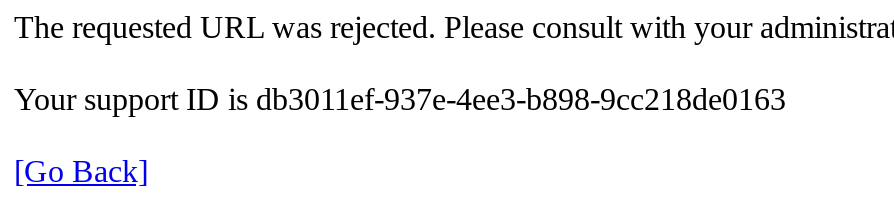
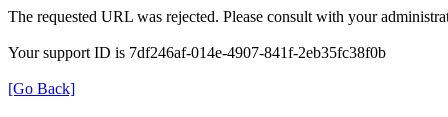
- Your support ID is db3011ef-937e-4ee3-b898-9cc218de0163
+ Your support ID is 7df246af-014e-4907-841f-2eb35fc38f0b
